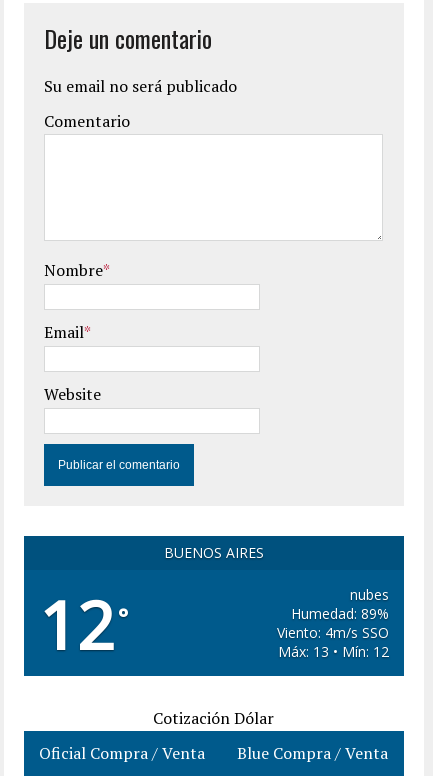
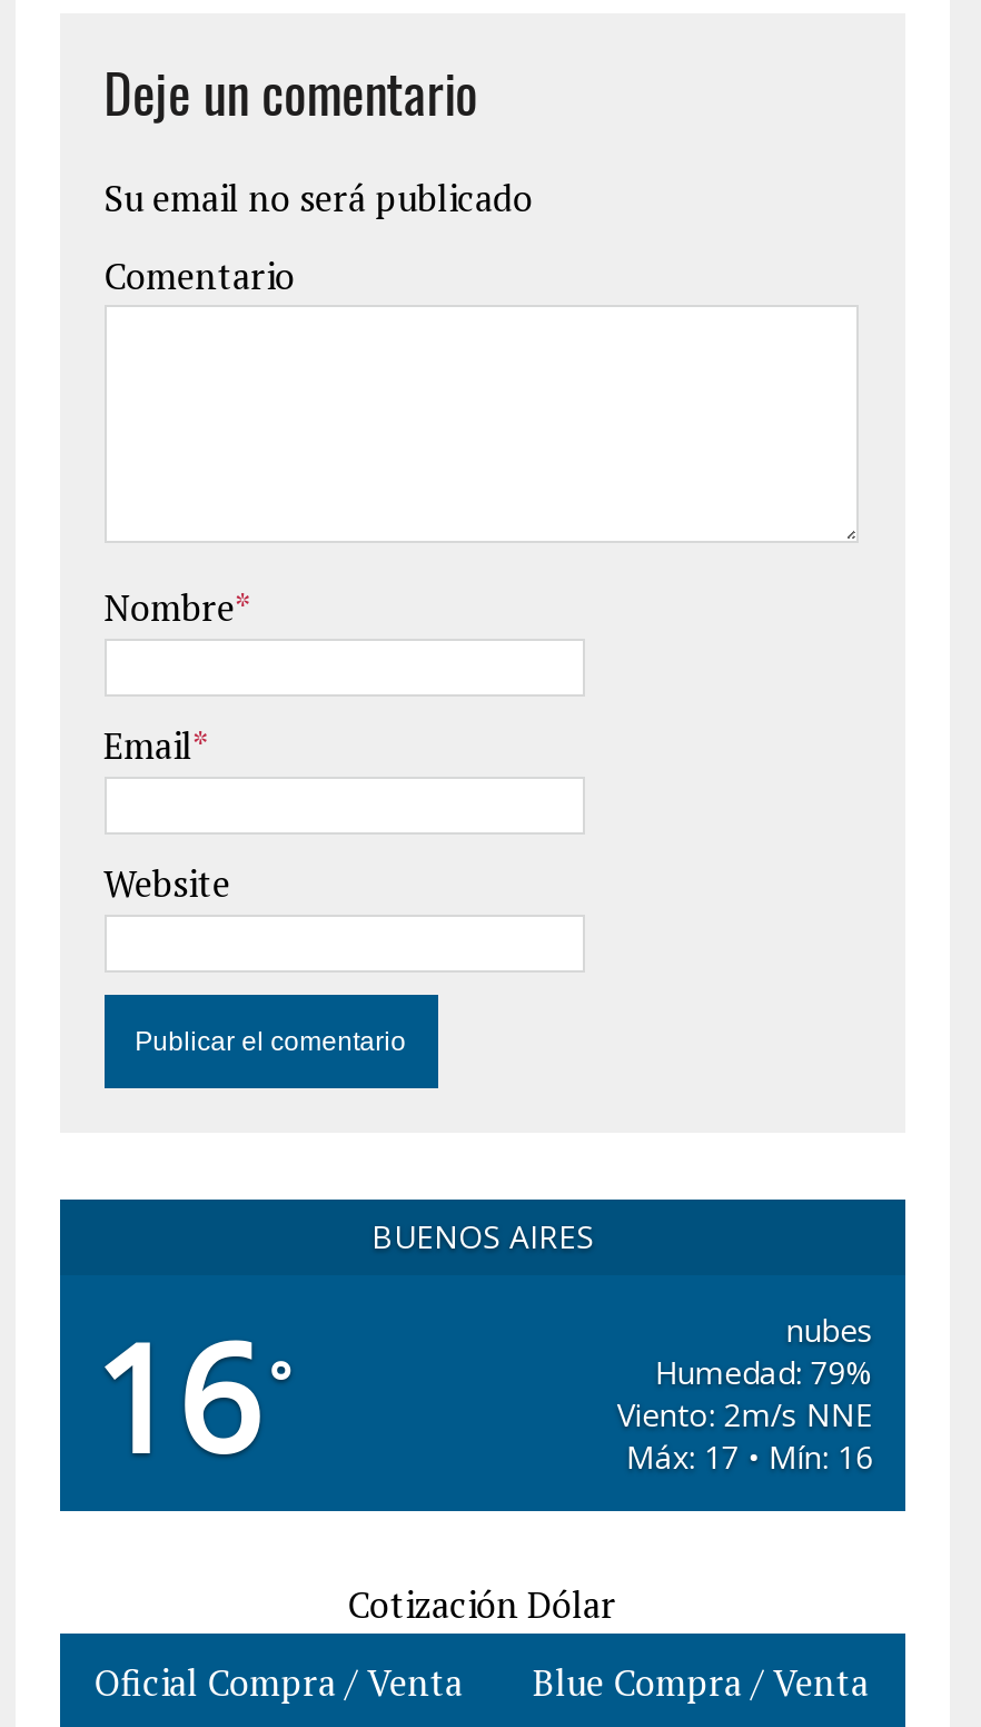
- 12 °
+ 16 °

- Humedad: 89%
+ Humedad: 79%

- Viento: 4m/s SSO
+ Viento: 2m/s NNE

- Máx: 13 • Mín: 12
+ Máx: 17 • Mín: 16
